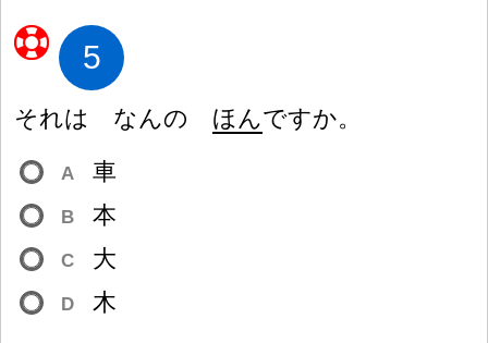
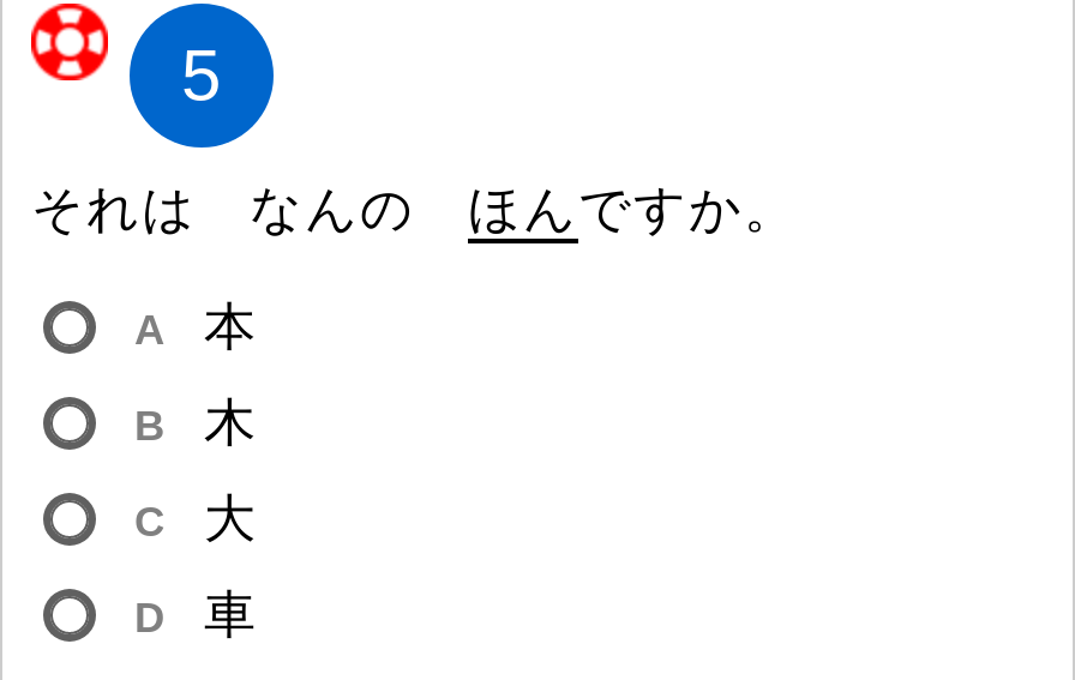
moved down: 車

moved up: 本

moved up: 木
